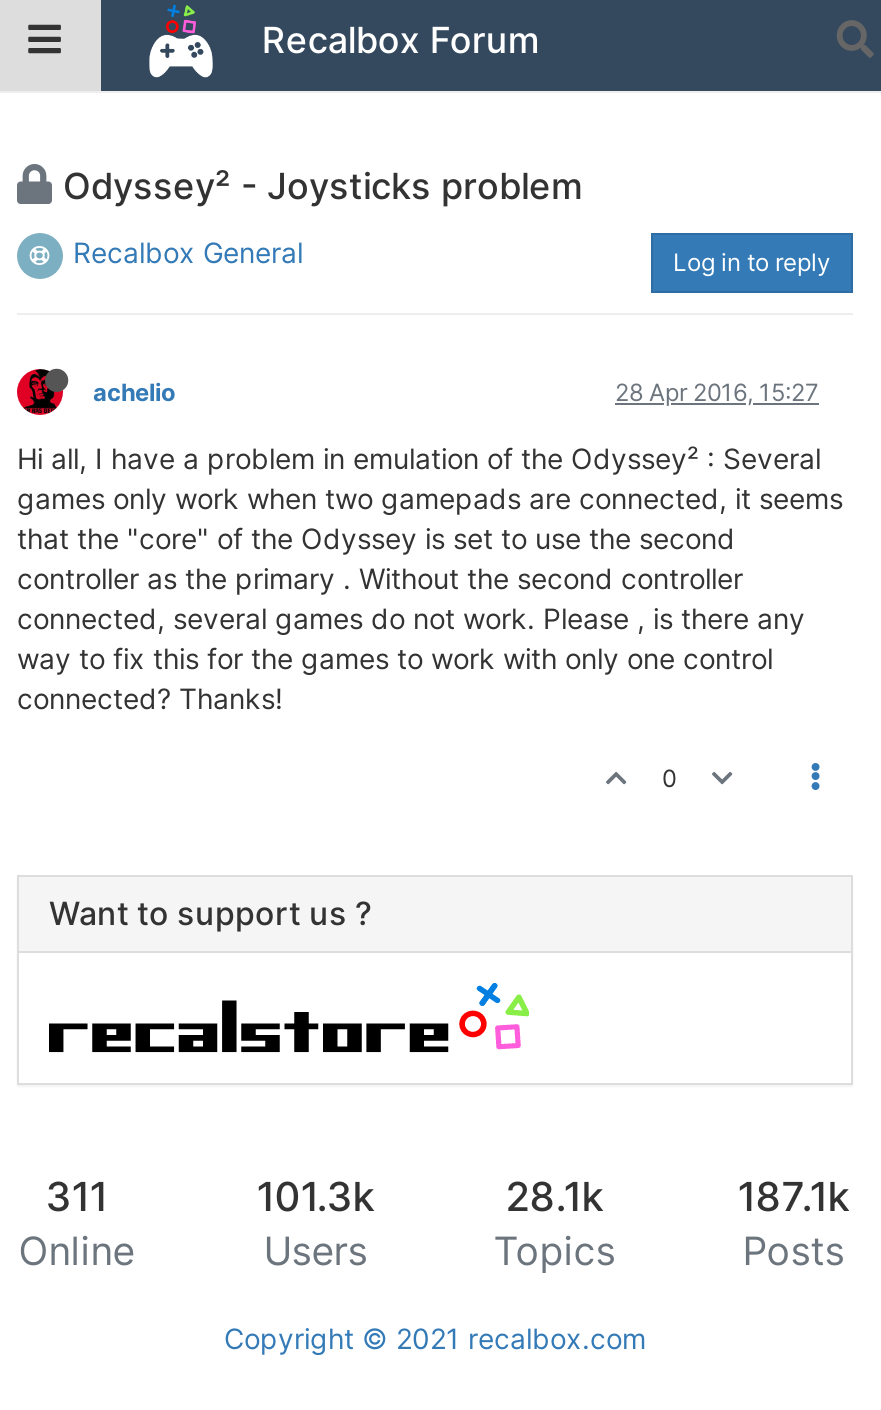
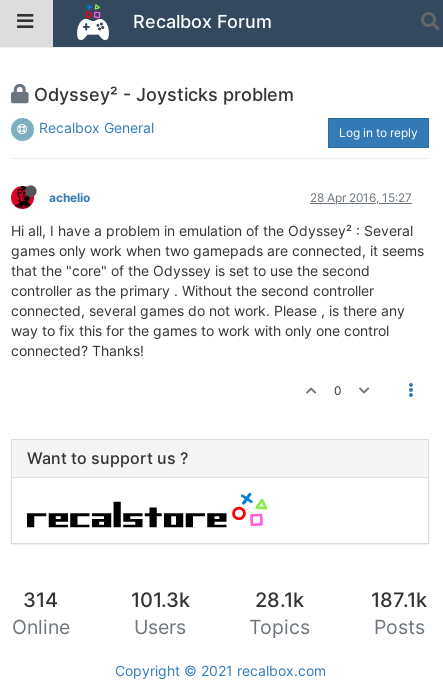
- 311
+ 314
